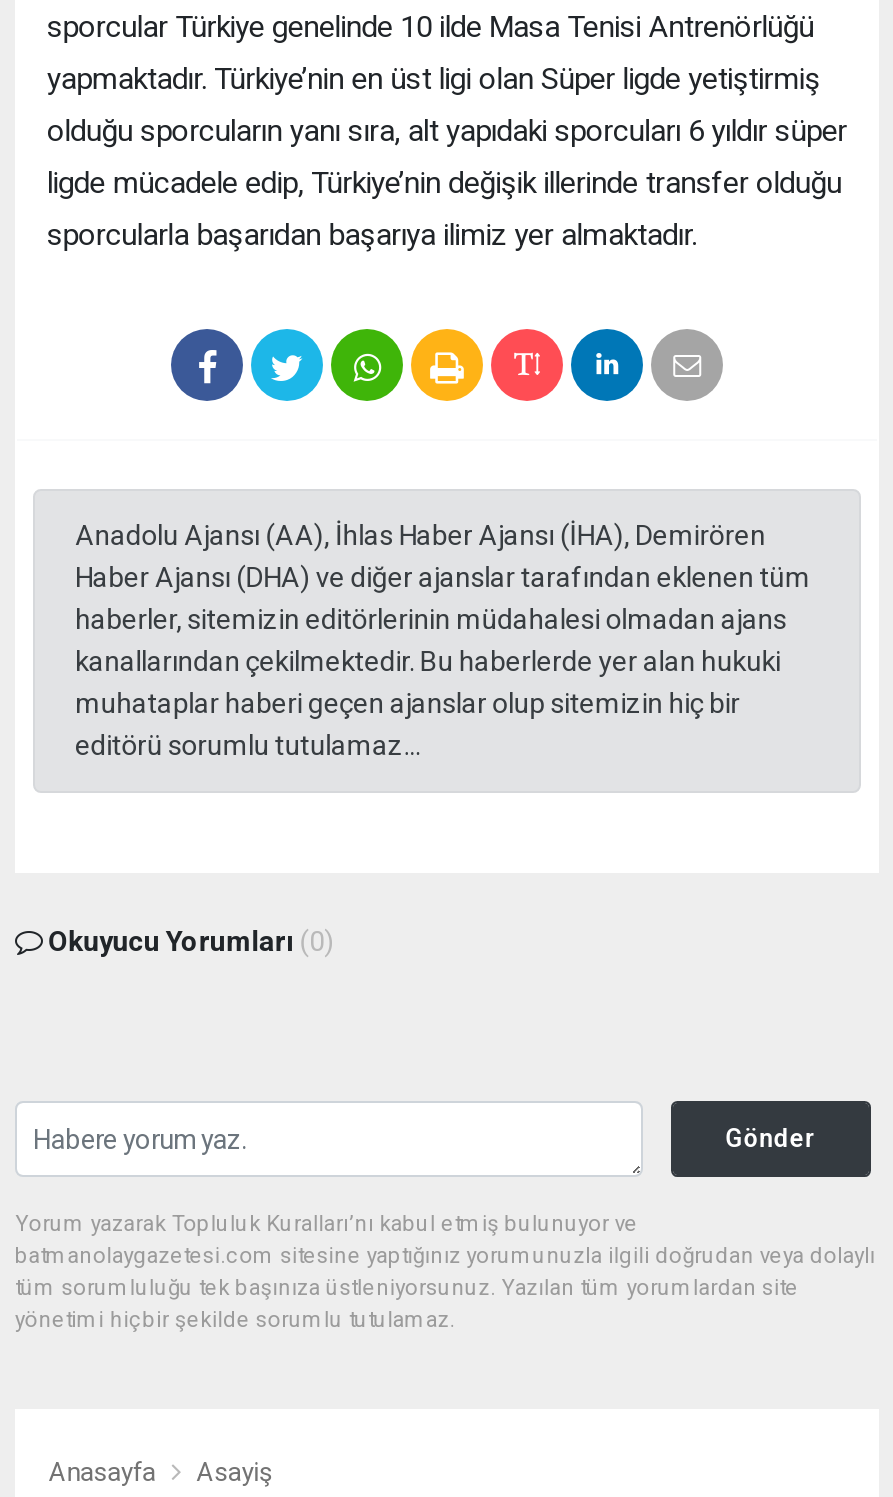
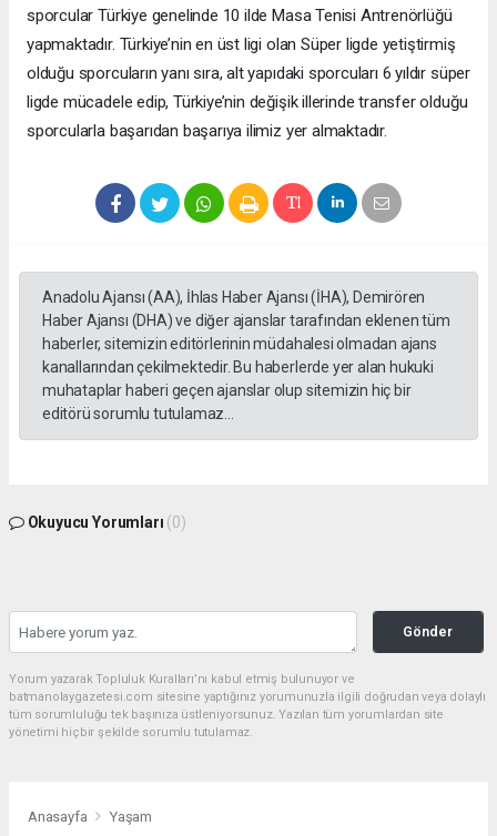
- Asayiş
+ Yaşam
